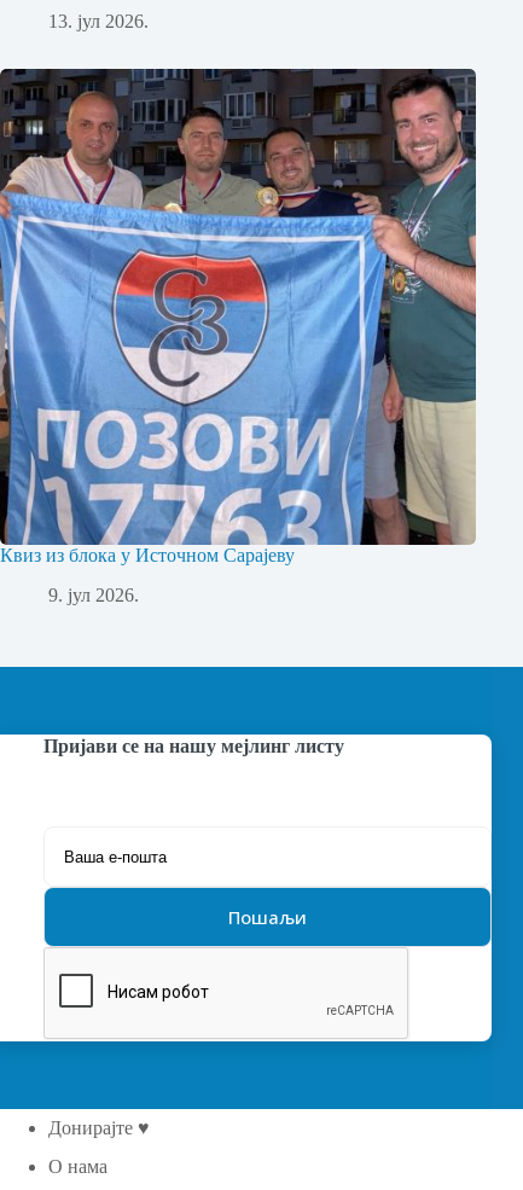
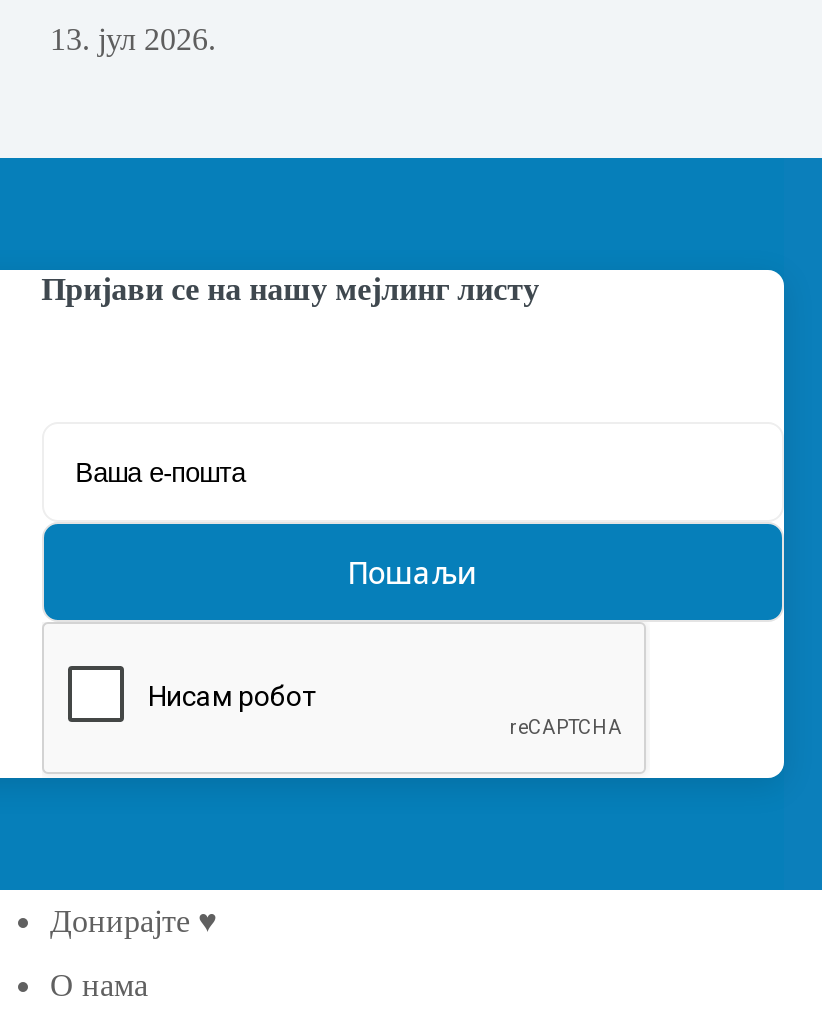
- [image]
- Квиз из блока у Источном Сарајеву
- 9. јул 2026.
